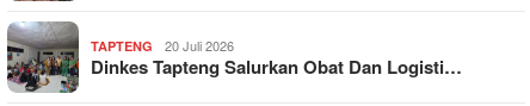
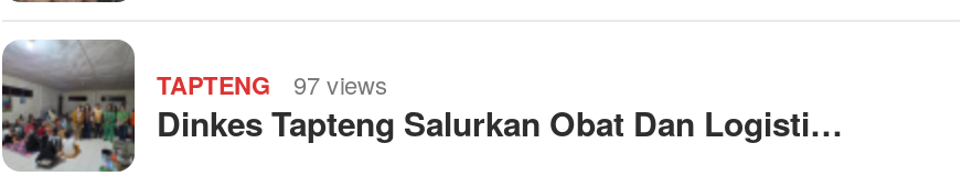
- TAPTENG 20 Juli 2026
+ TAPTENG 97 views
